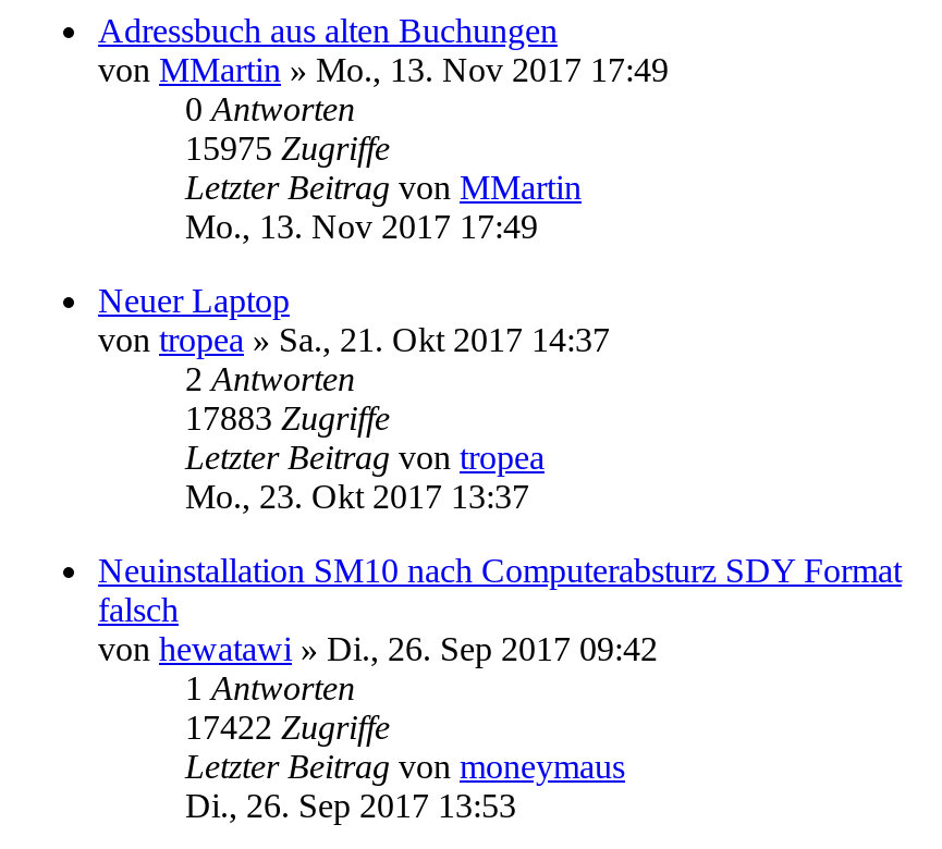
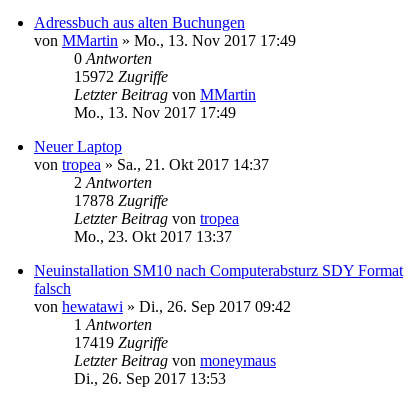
- 15975 Zugriffe
+ 15972 Zugriffe

- 17883 Zugriffe
+ 17878 Zugriffe

- 17422 Zugriffe
+ 17419 Zugriffe
